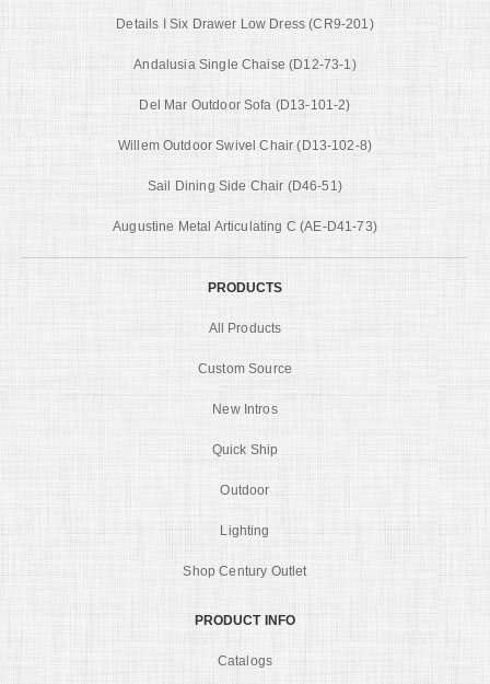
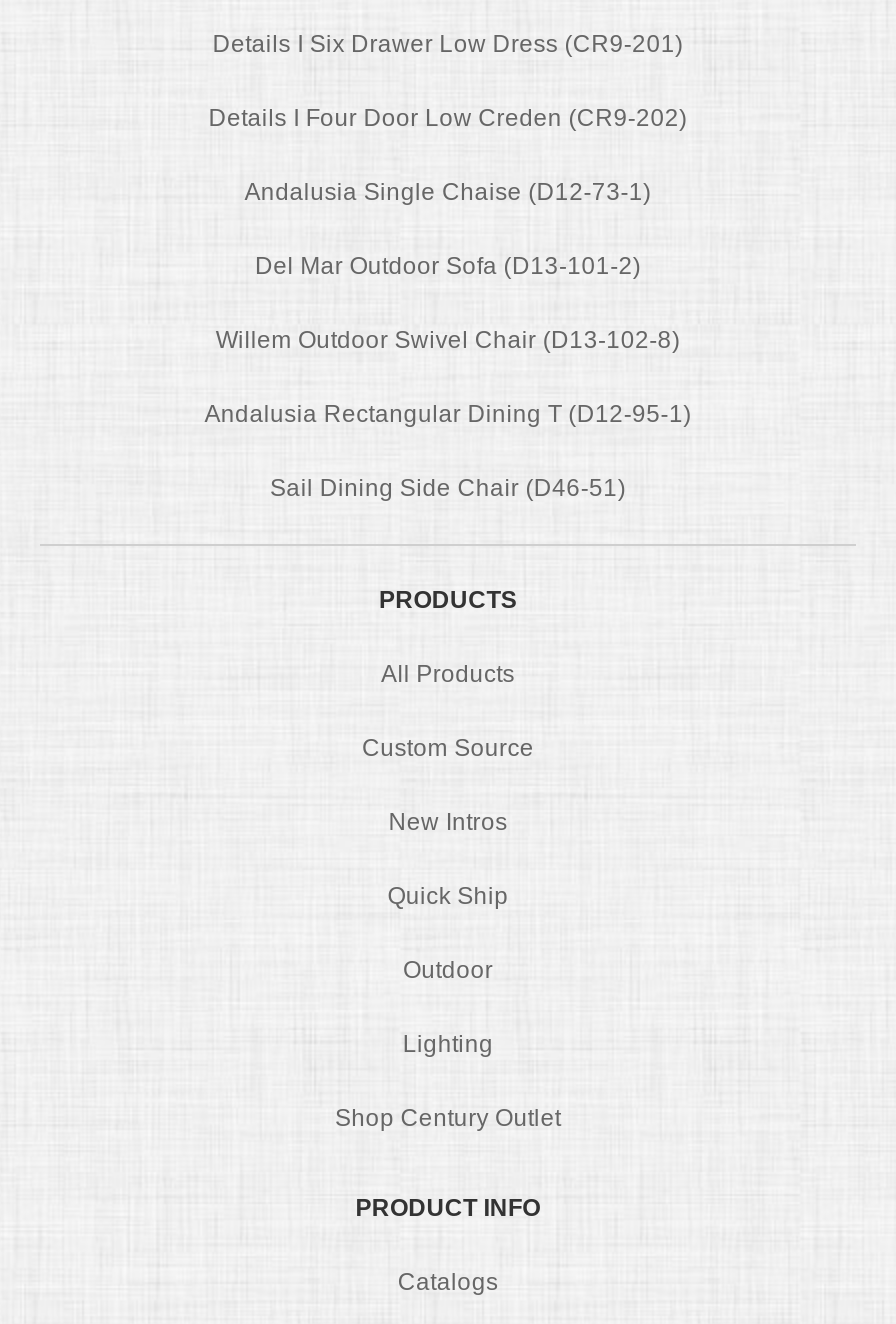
+ Details I Four Door Low Creden (CR9-202)

+ Andalusia Rectangular Dining T (D12-95-1)

moved down: Sail Dining Side Chair (D46-51)

- Augustine Metal Articulating C (AE-D41-73)
